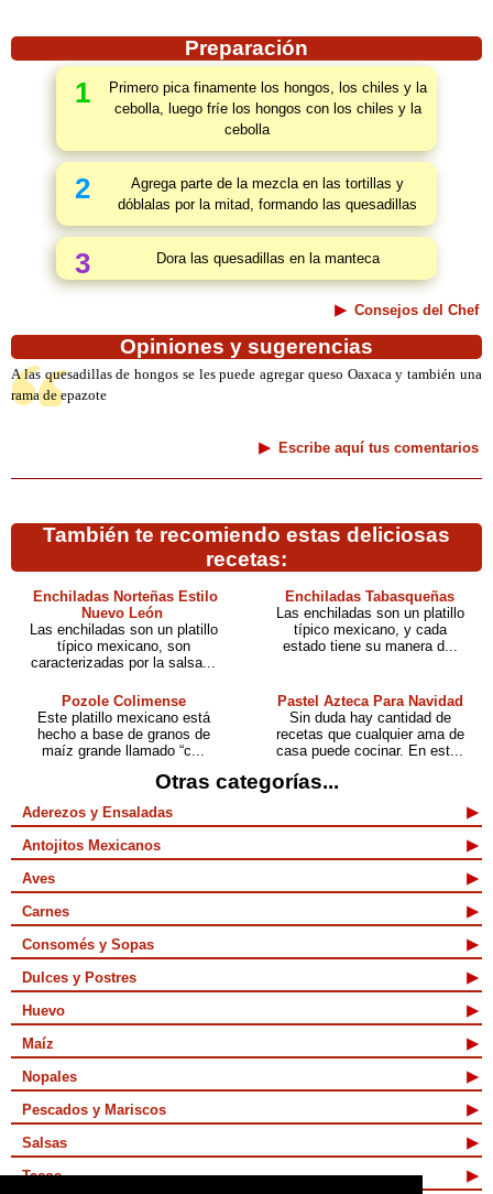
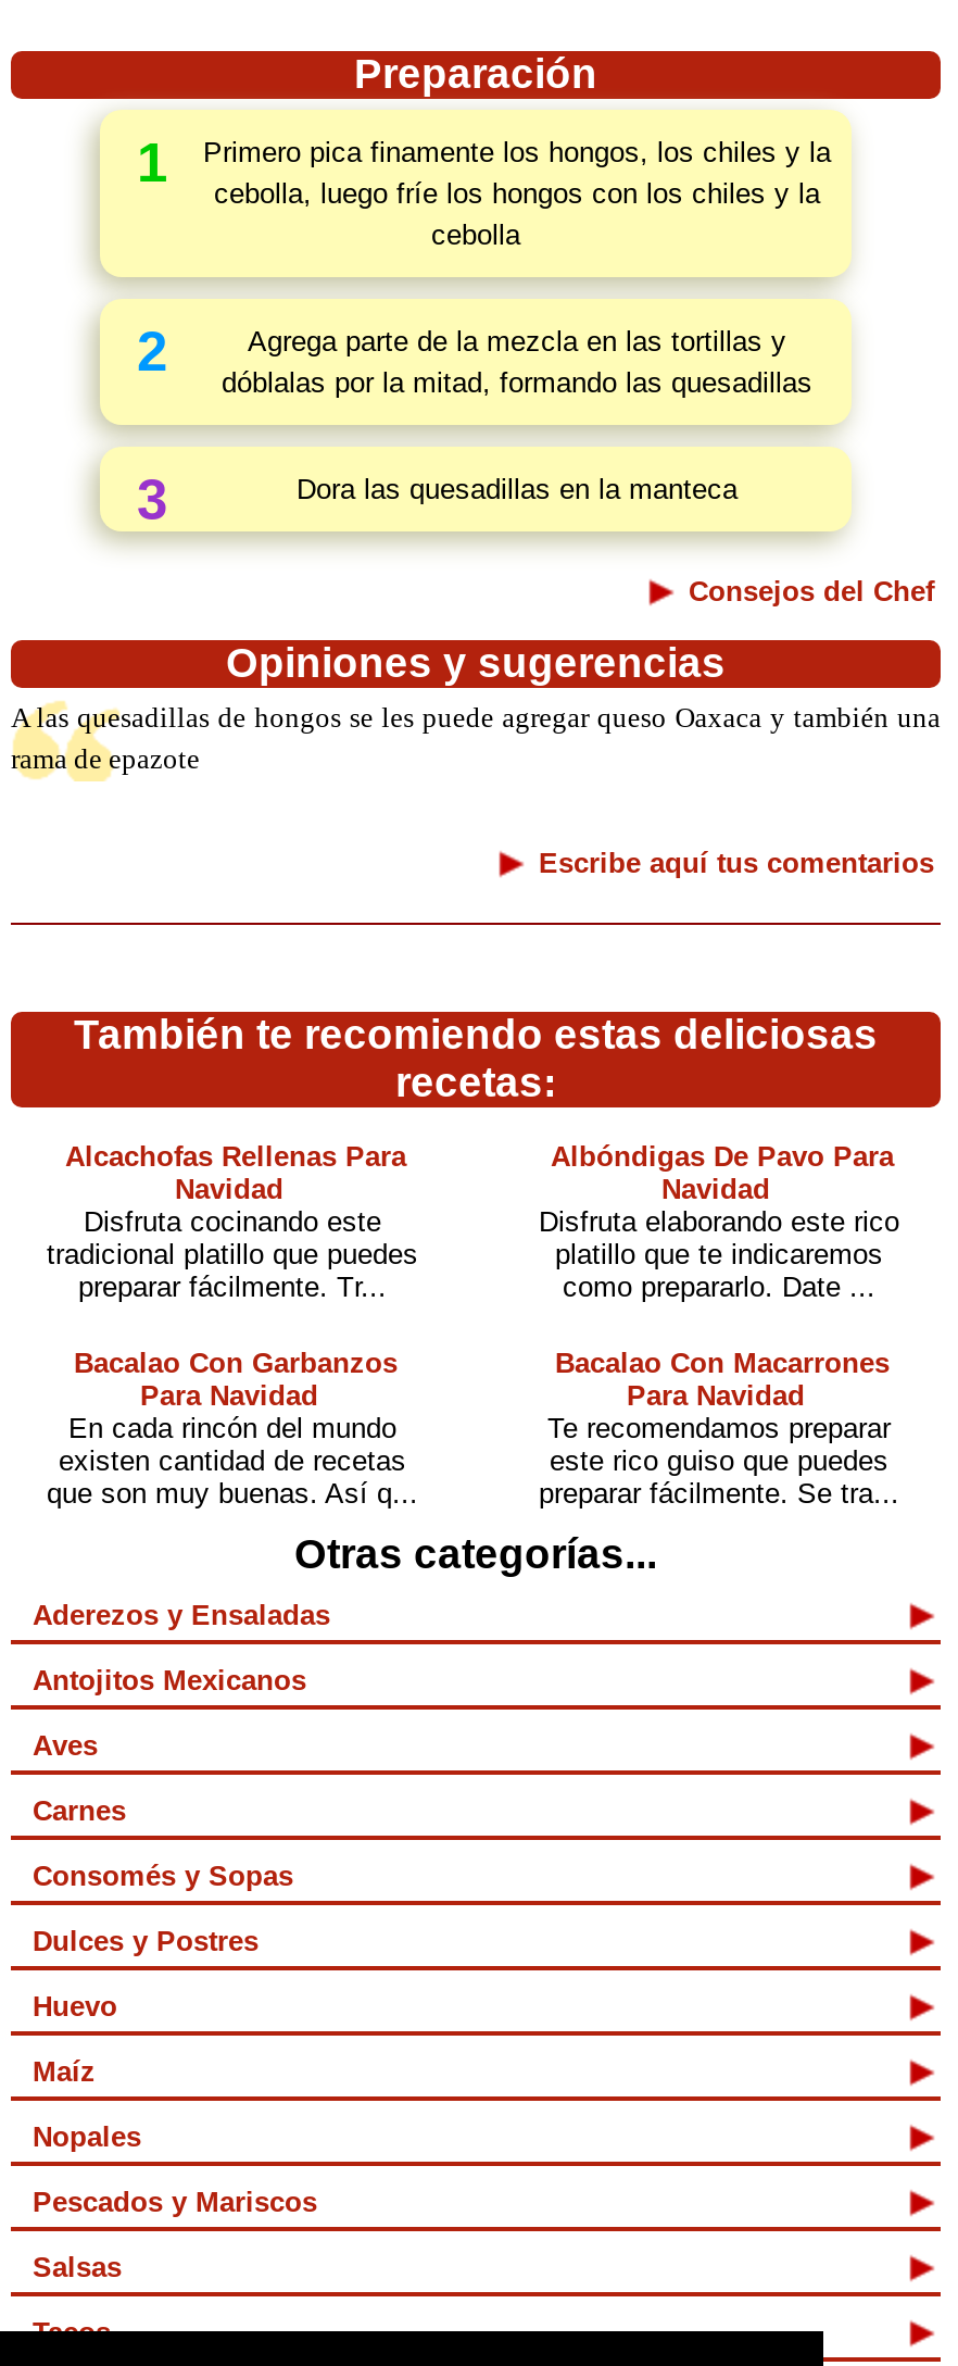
- Enchiladas Norteñas Estilo
- Nuevo León
- Las enchiladas son un platillo
- típico mexicano, son
- caracterizadas por la salsa...
+ Alcachofas Rellenas Para
+ Navidad
+ Disfruta cocinando este
+ tradicional platillo que puedes
+ preparar fácilmente. Tr...

- Enchiladas Tabasqueñas
- Las enchiladas son un platillo
- típico mexicano, y cada
- estado tiene su manera d...
+ Albóndigas De Pavo Para
+ Navidad
+ Disfruta elaborando este rico
+ platillo que te indicaremos
+ como prepararlo. Date ...

- Pozole Colimense
- Este platillo mexicano está
- hecho a base de granos de
- maíz grande llamado “c...
+ Bacalao Con Garbanzos
+ Para Navidad
+ En cada rincón del mundo
+ existen cantidad de recetas
+ que son muy buenas. Así q...

- Pastel Azteca Para Navidad
- Sin duda hay cantidad de
- recetas que cualquier ama de
- casa puede cocinar. En est...
+ Bacalao Con Macarrones
+ Para Navidad
+ Te recomendamos preparar
+ este rico guiso que puedes
+ preparar fácilmente. Se tra...
